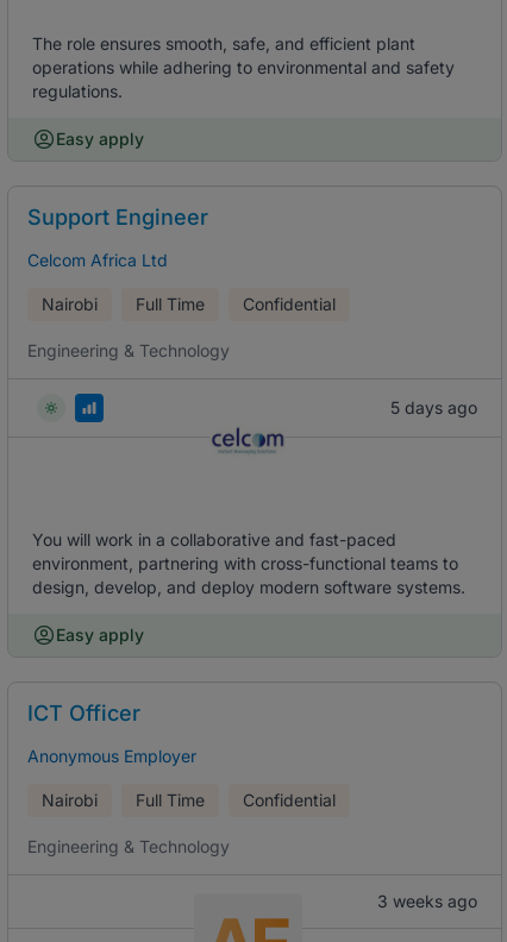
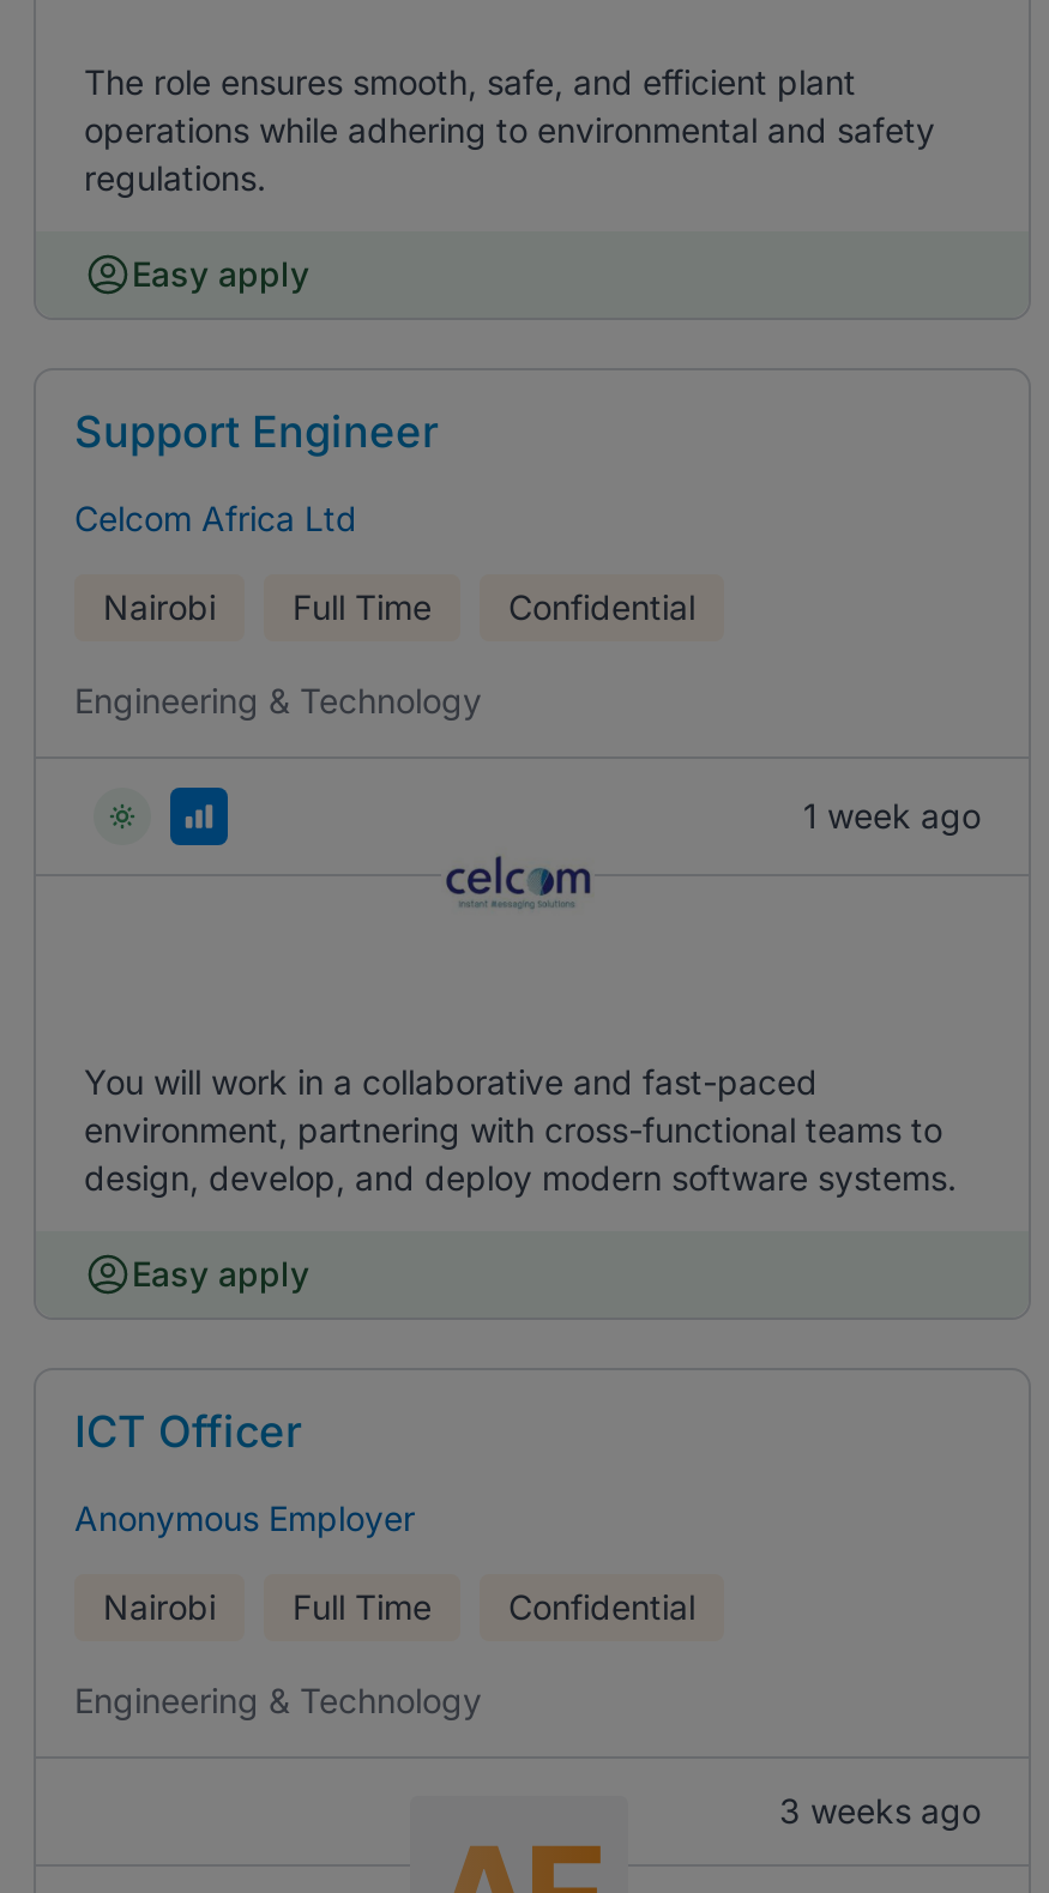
- 5 days ago
+ 1 week ago
